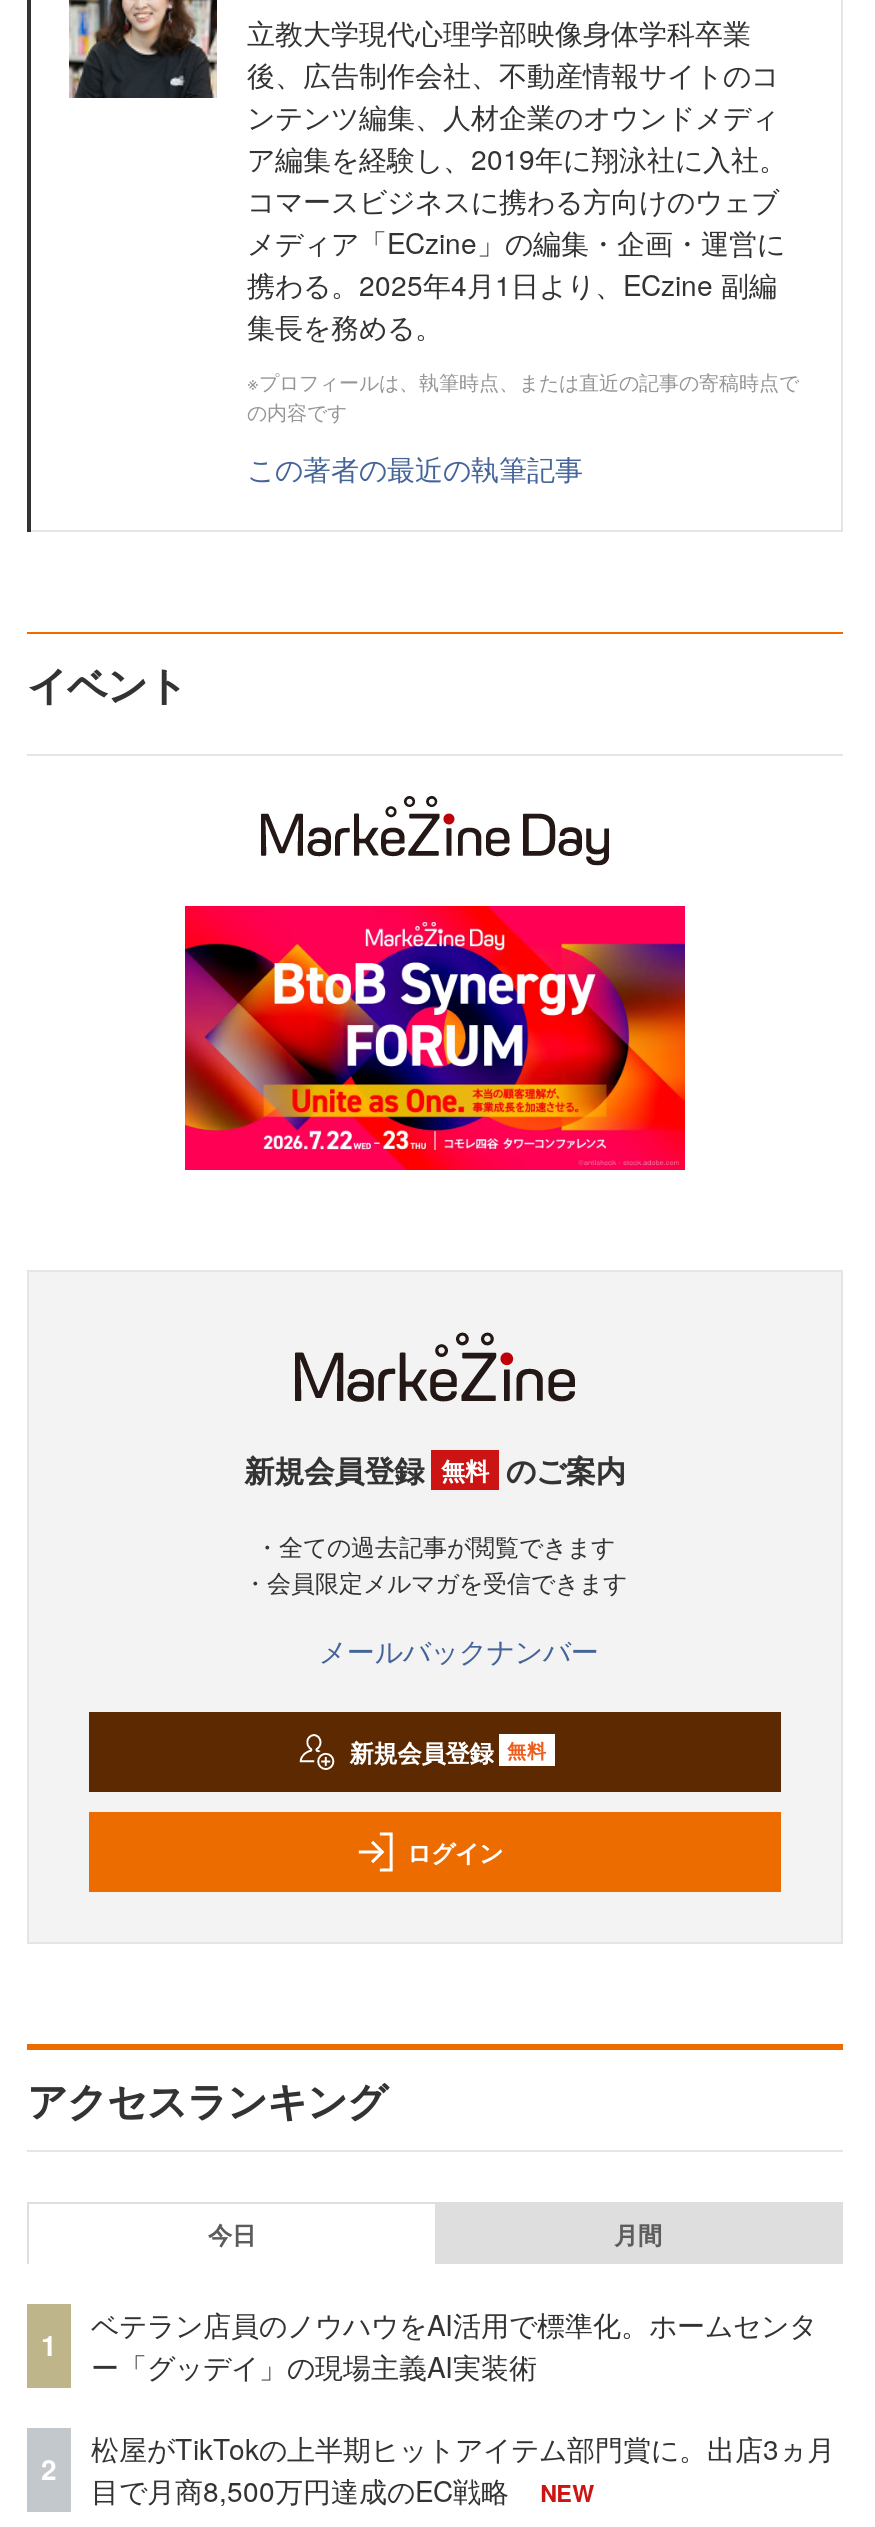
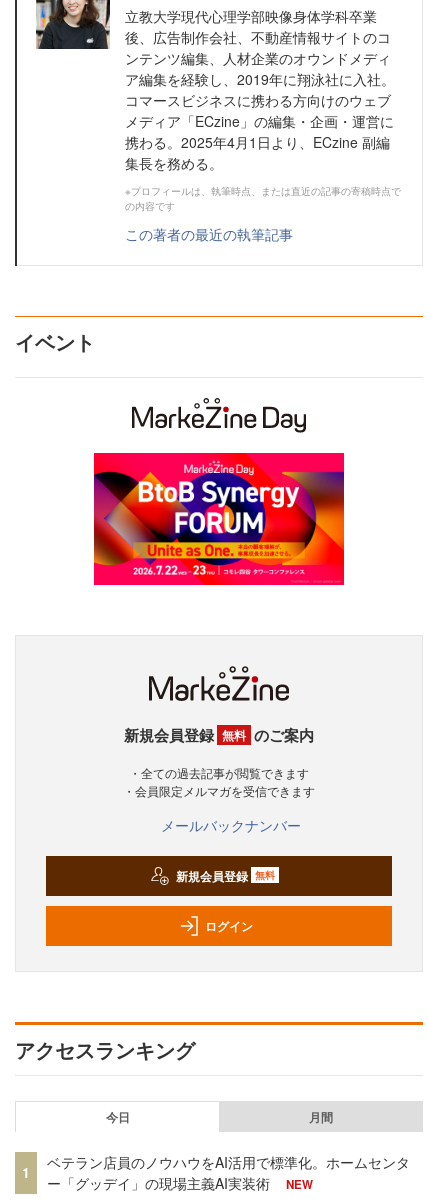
- 松屋がTikTokの上半期ヒットアイテム部門賞に。出店3ヵ月
- 目で月商8,500万円達成のEC戦略

- 2
